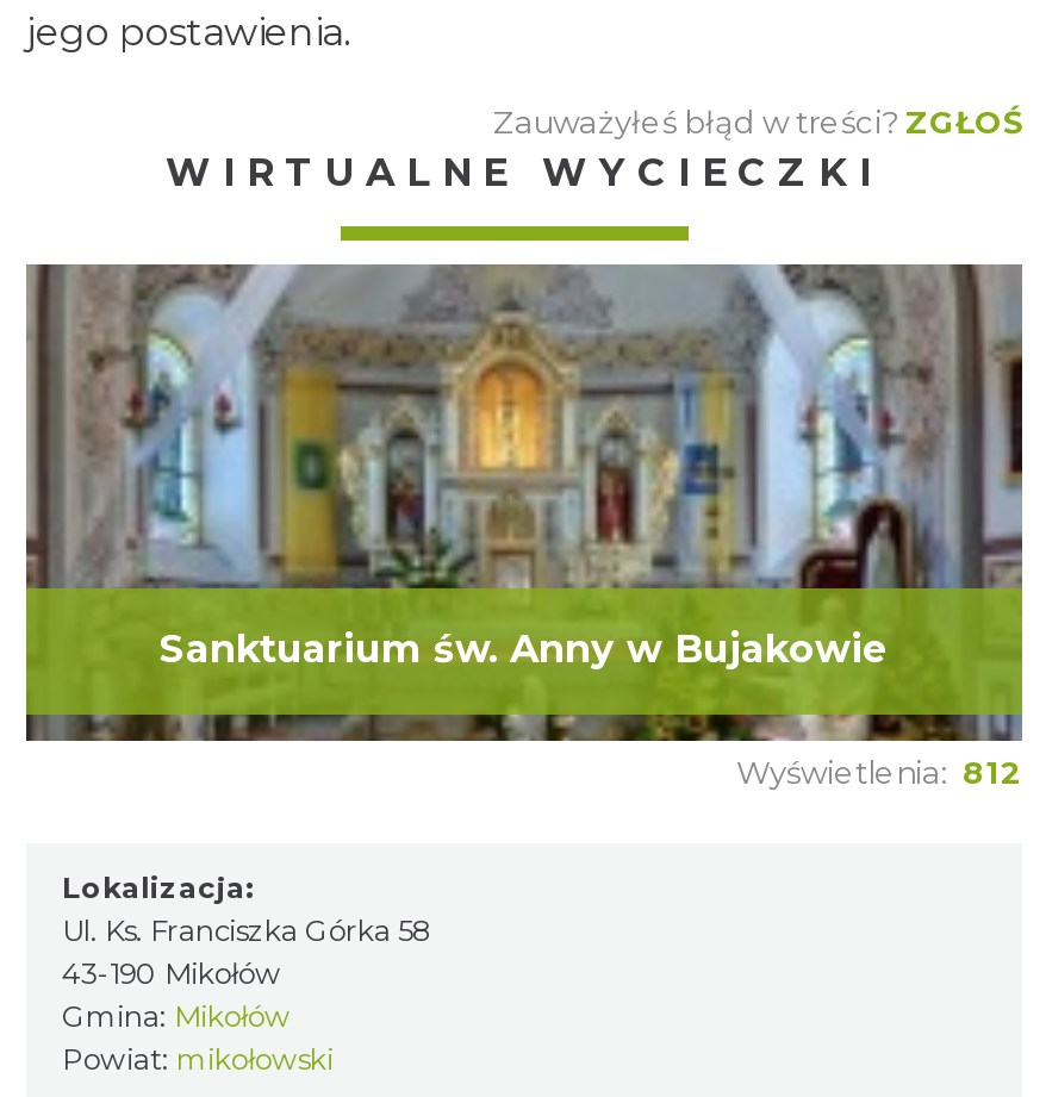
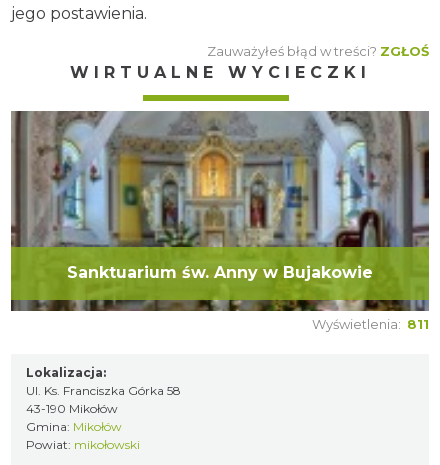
- Wyświetlenia: 812
+ Wyświetlenia: 811
